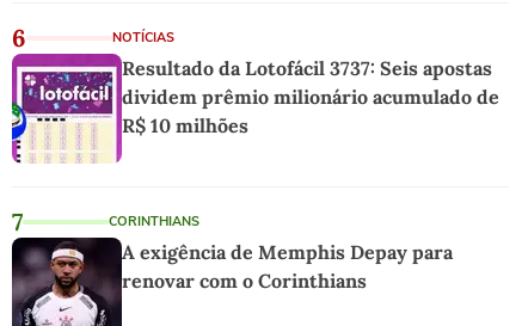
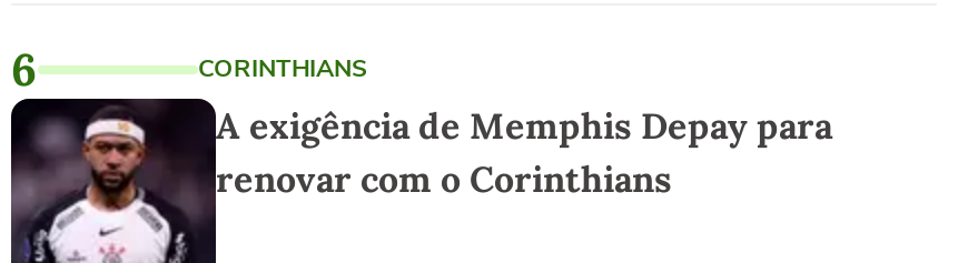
- [image]
- NOTÍCIAS
- Resultado da Lotofácil 3737: Seis apostas
- dividem prêmio milionário acumulado de
- R$ 10 milhões
- 7
